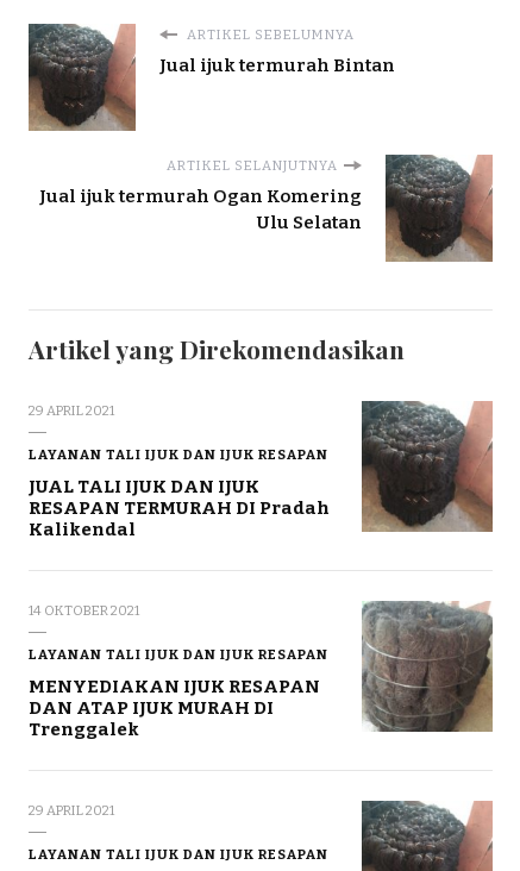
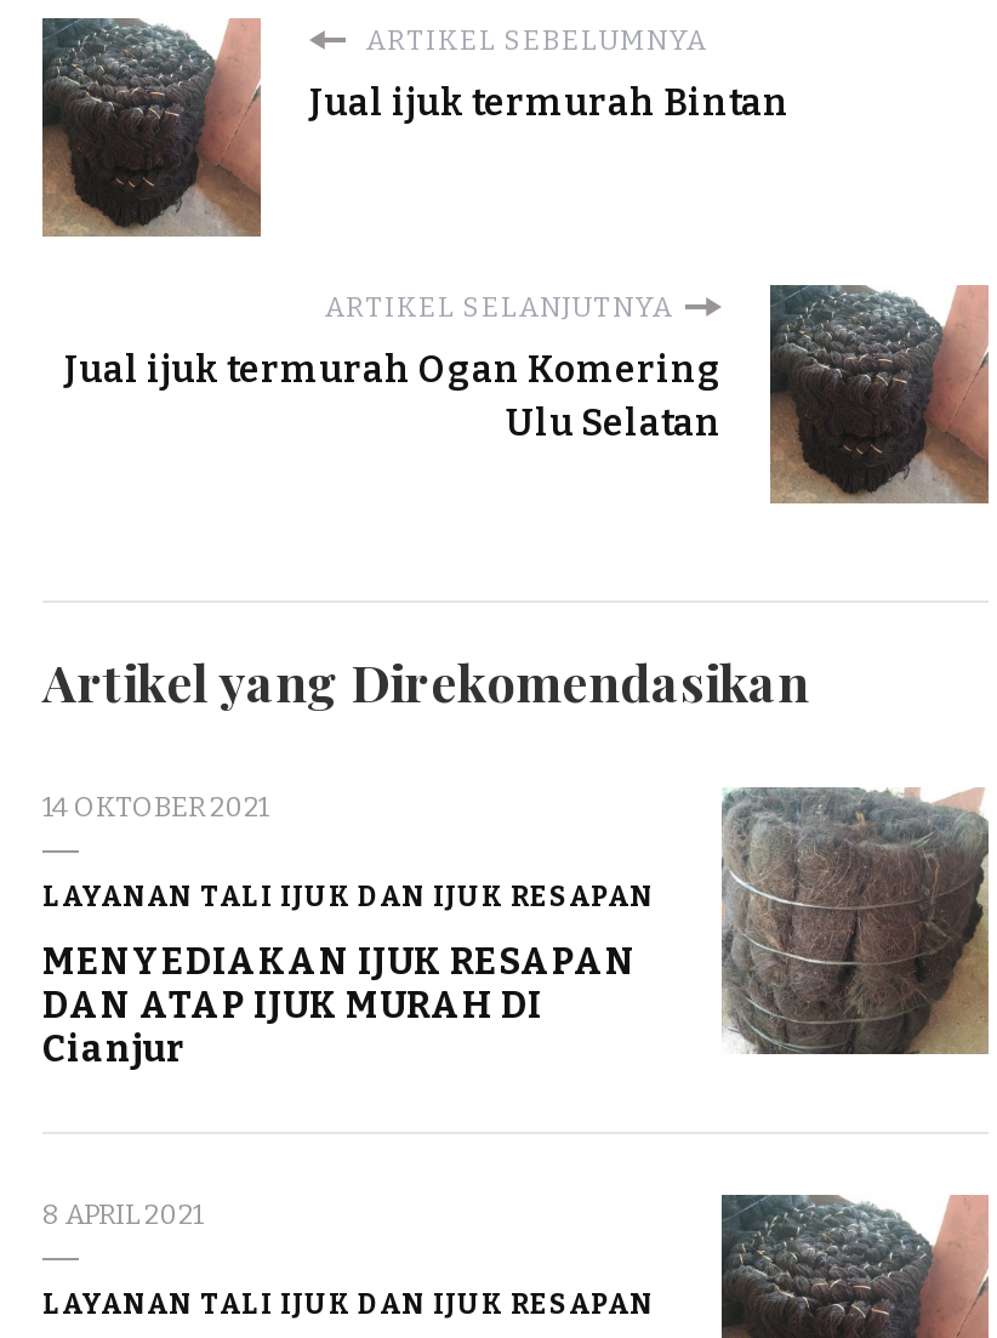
- [image]
- 29 APRIL 2021
- LAYANAN TALI IJUK DAN IJUK RESAPAN
- JUAL TALI IJUK DAN IJUK
- RESAPAN TERMURAH DI Pradah
- Kalikendal

- Trenggalek
+ Cianjur

- 29 APRIL 2021
+ 8 APRIL 2021
